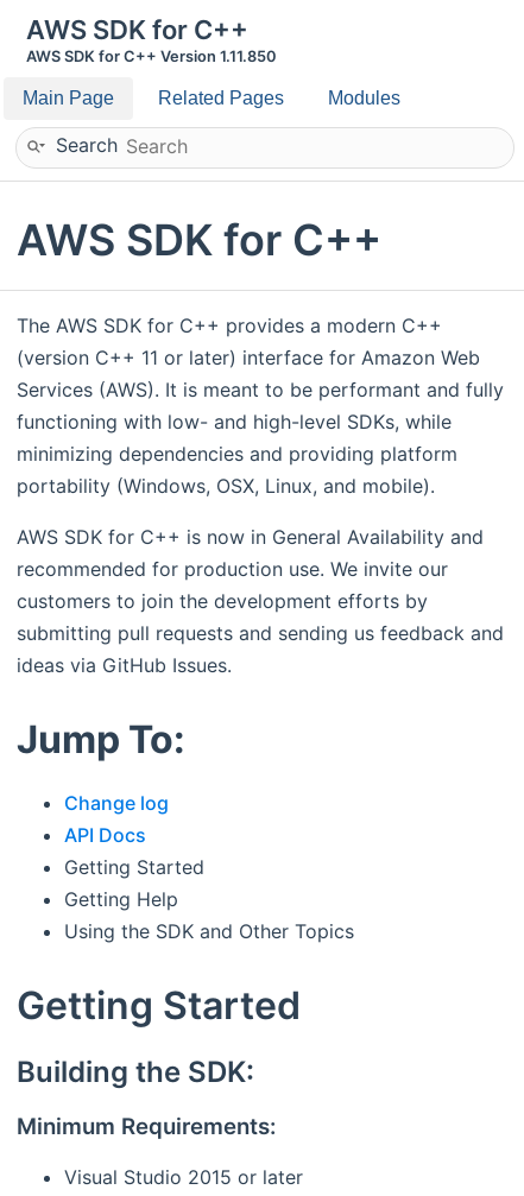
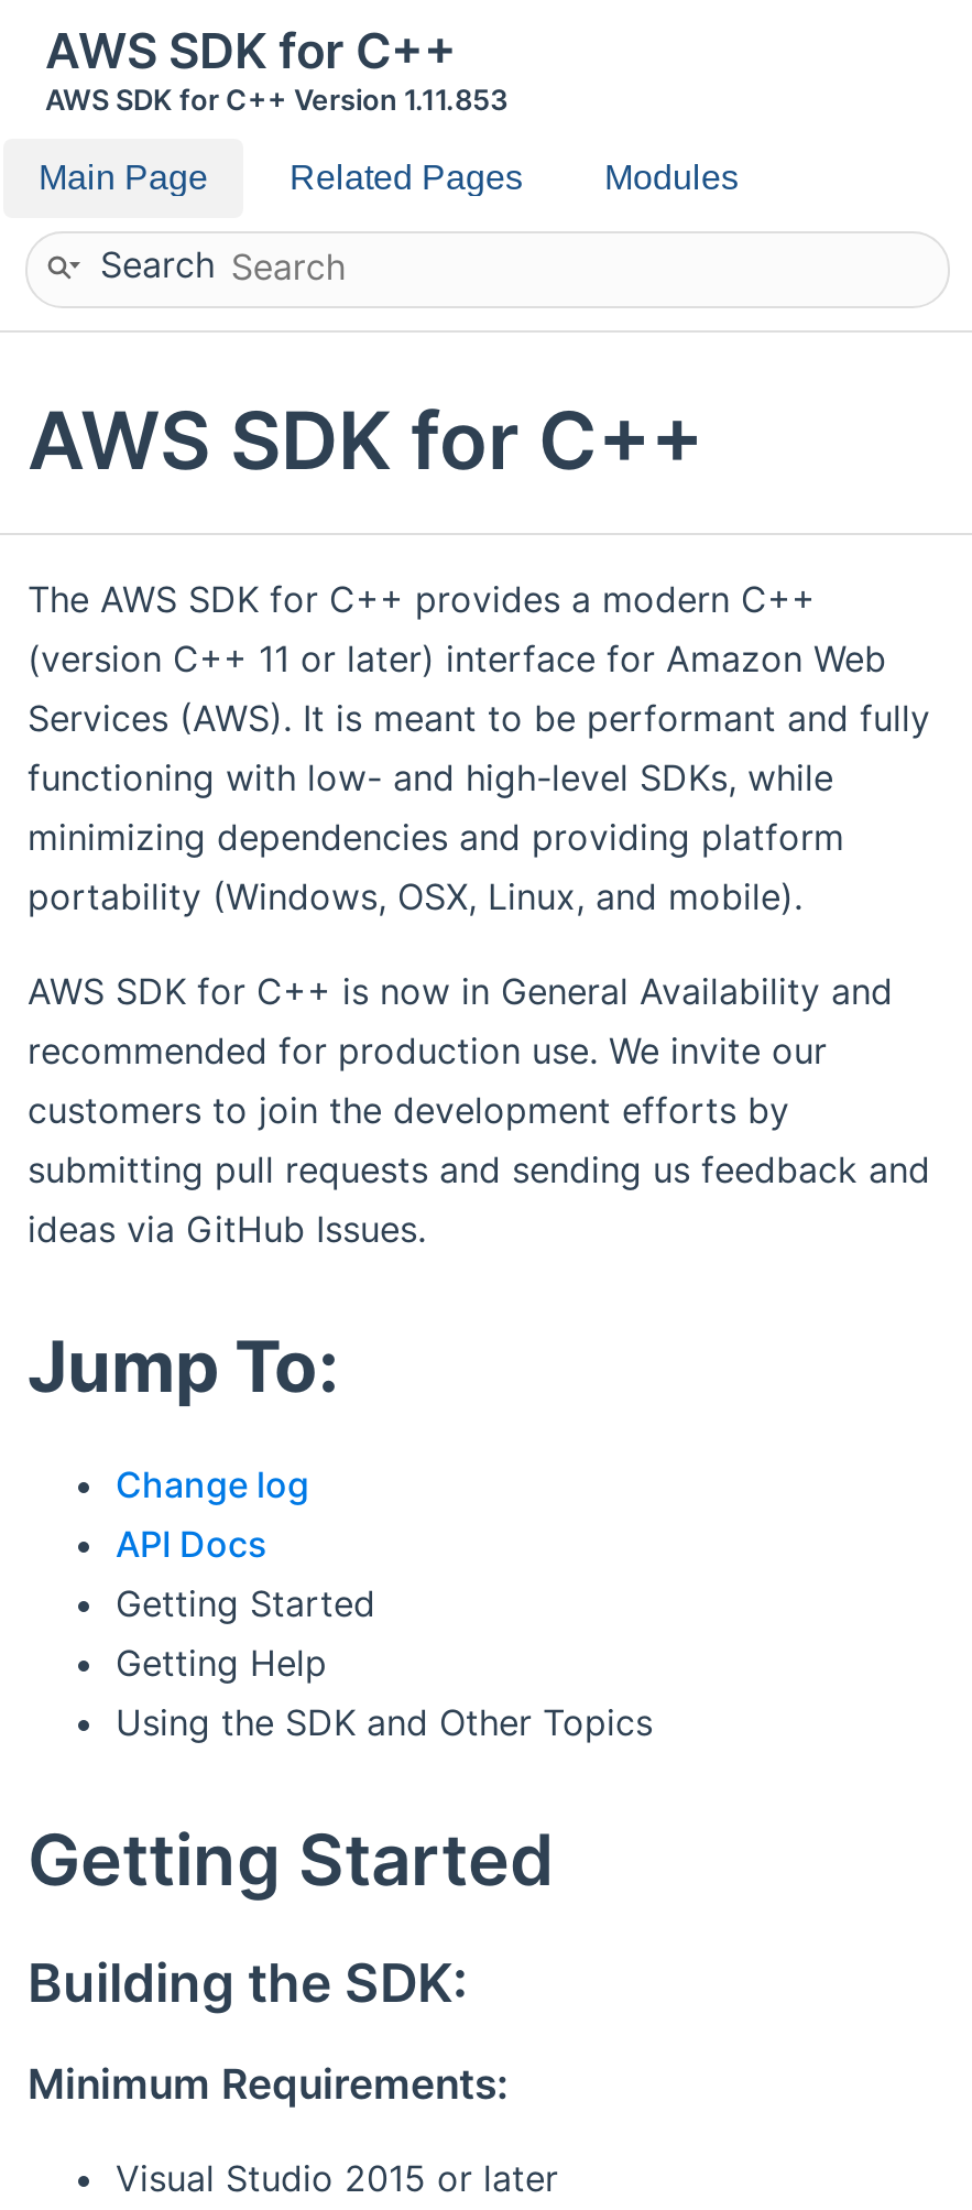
- AWS SDK for C++ Version 1.11.850
+ AWS SDK for C++ Version 1.11.853
